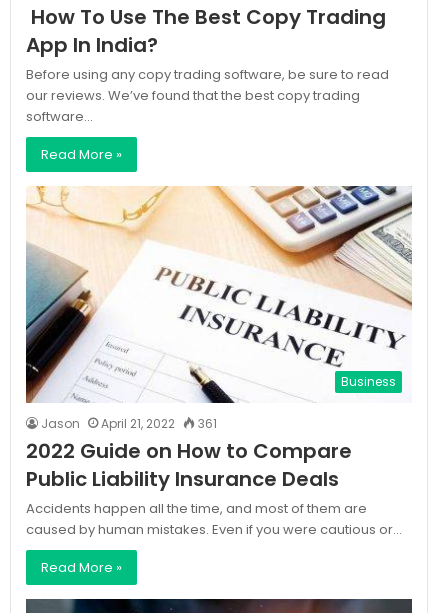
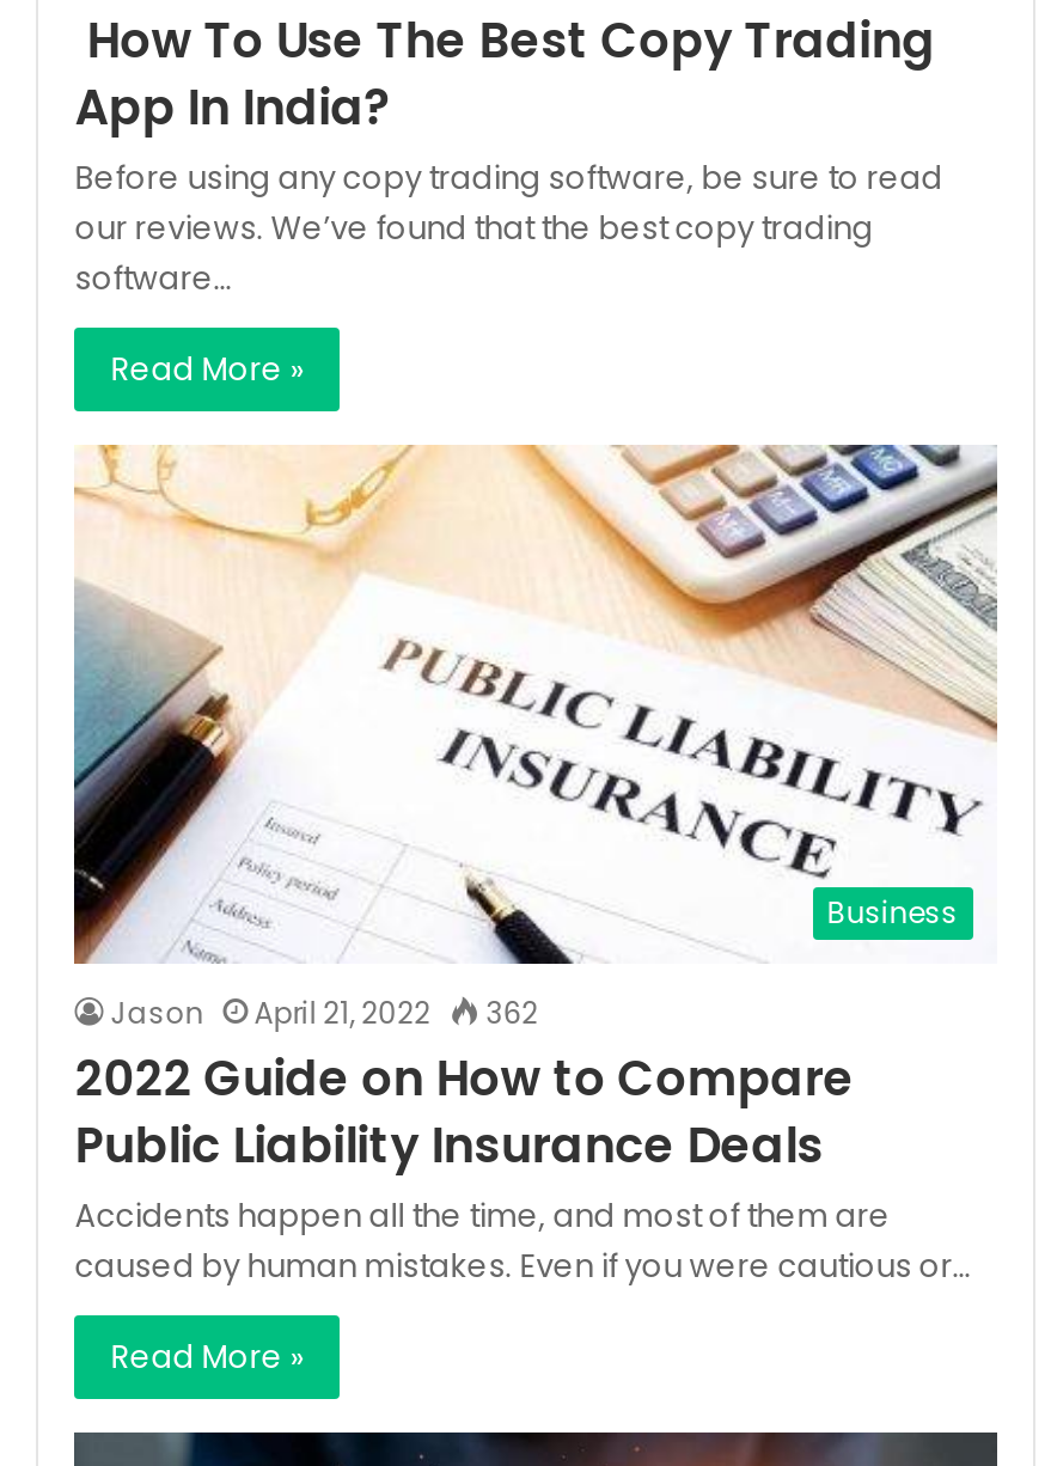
- Jason April 21, 2022 361
+ Jason April 21, 2022 362
